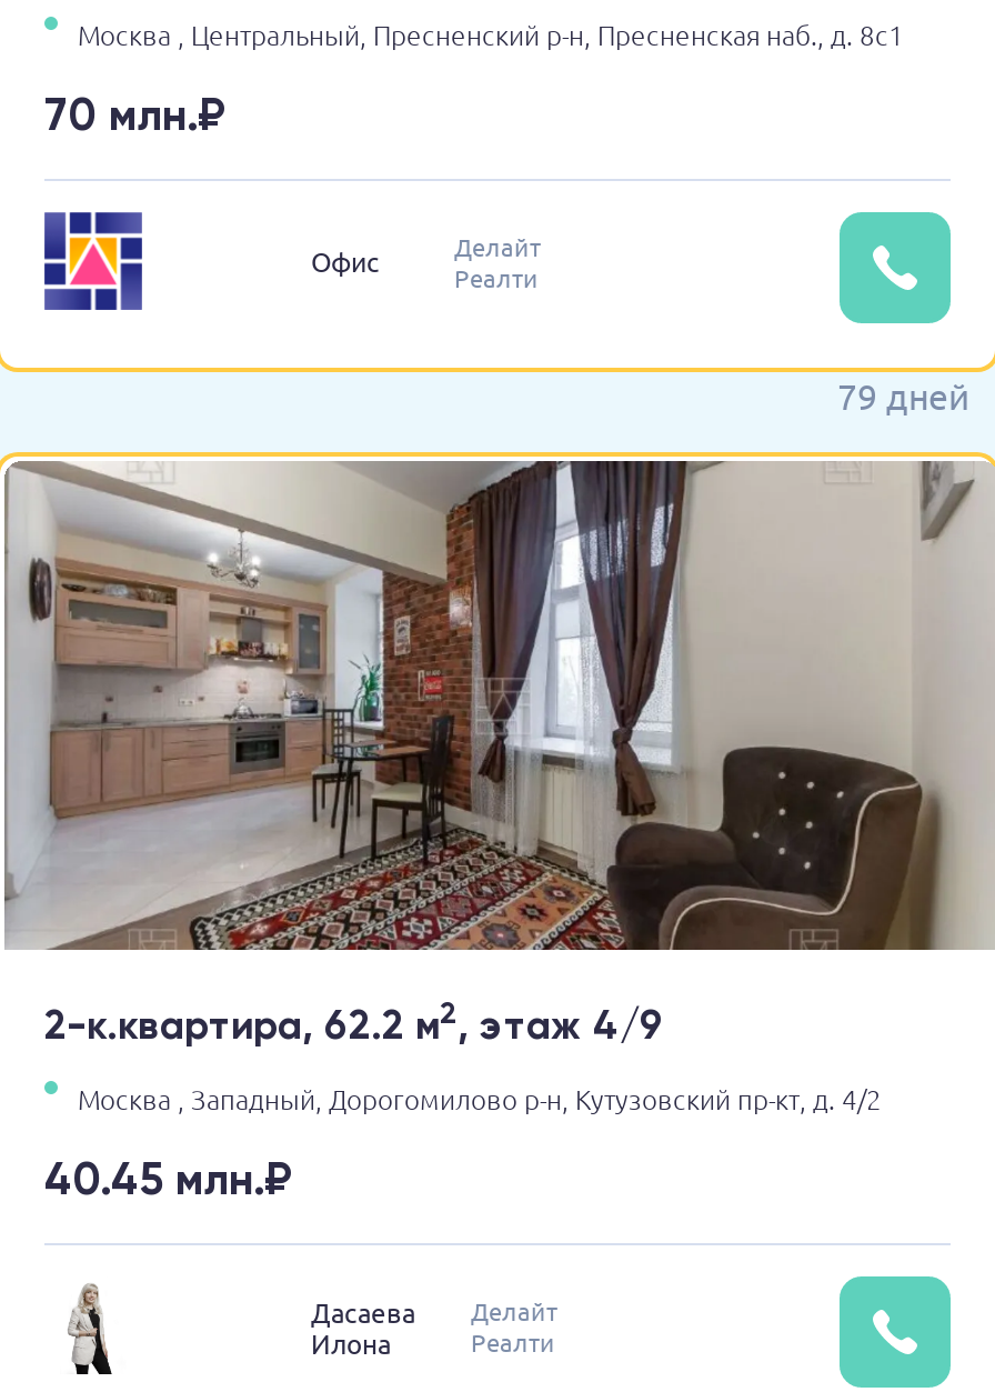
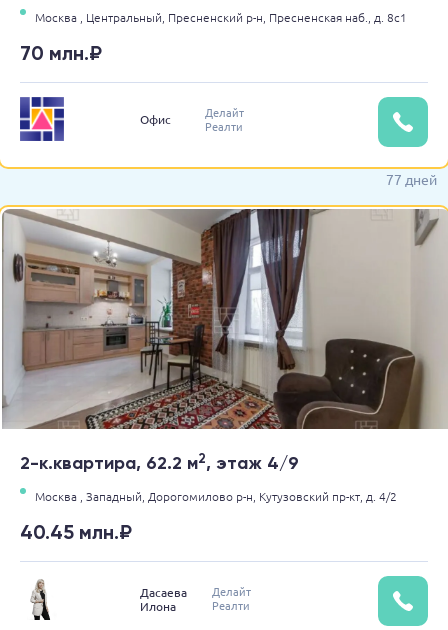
- 79 дней
+ 77 дней
